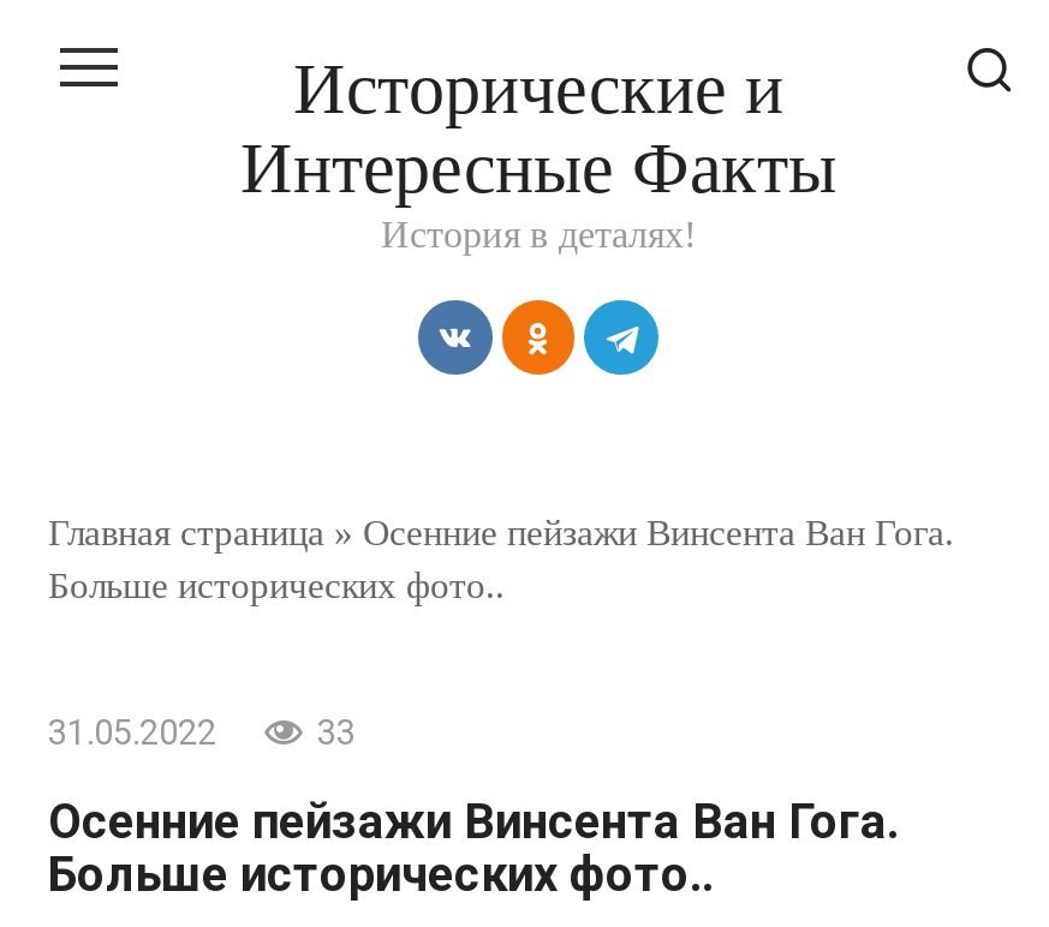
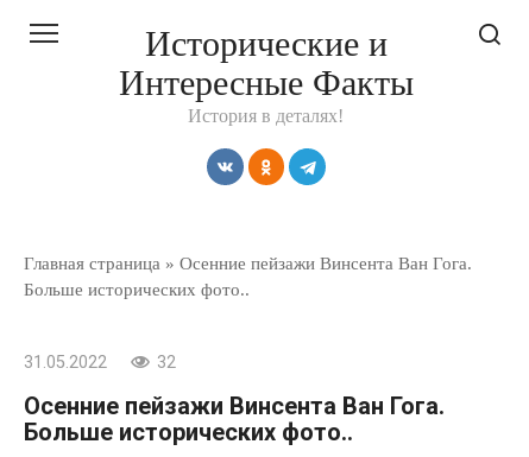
- 33
+ 32
